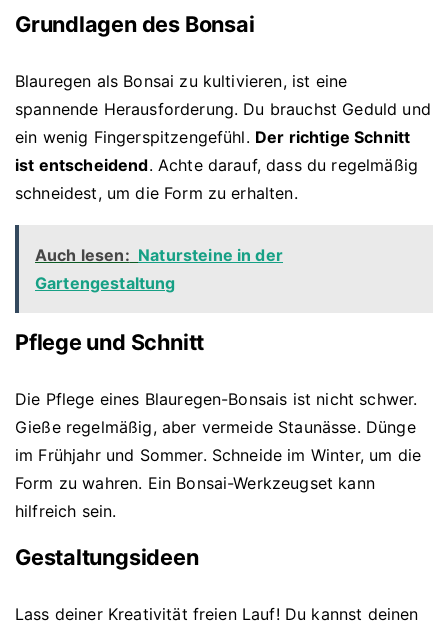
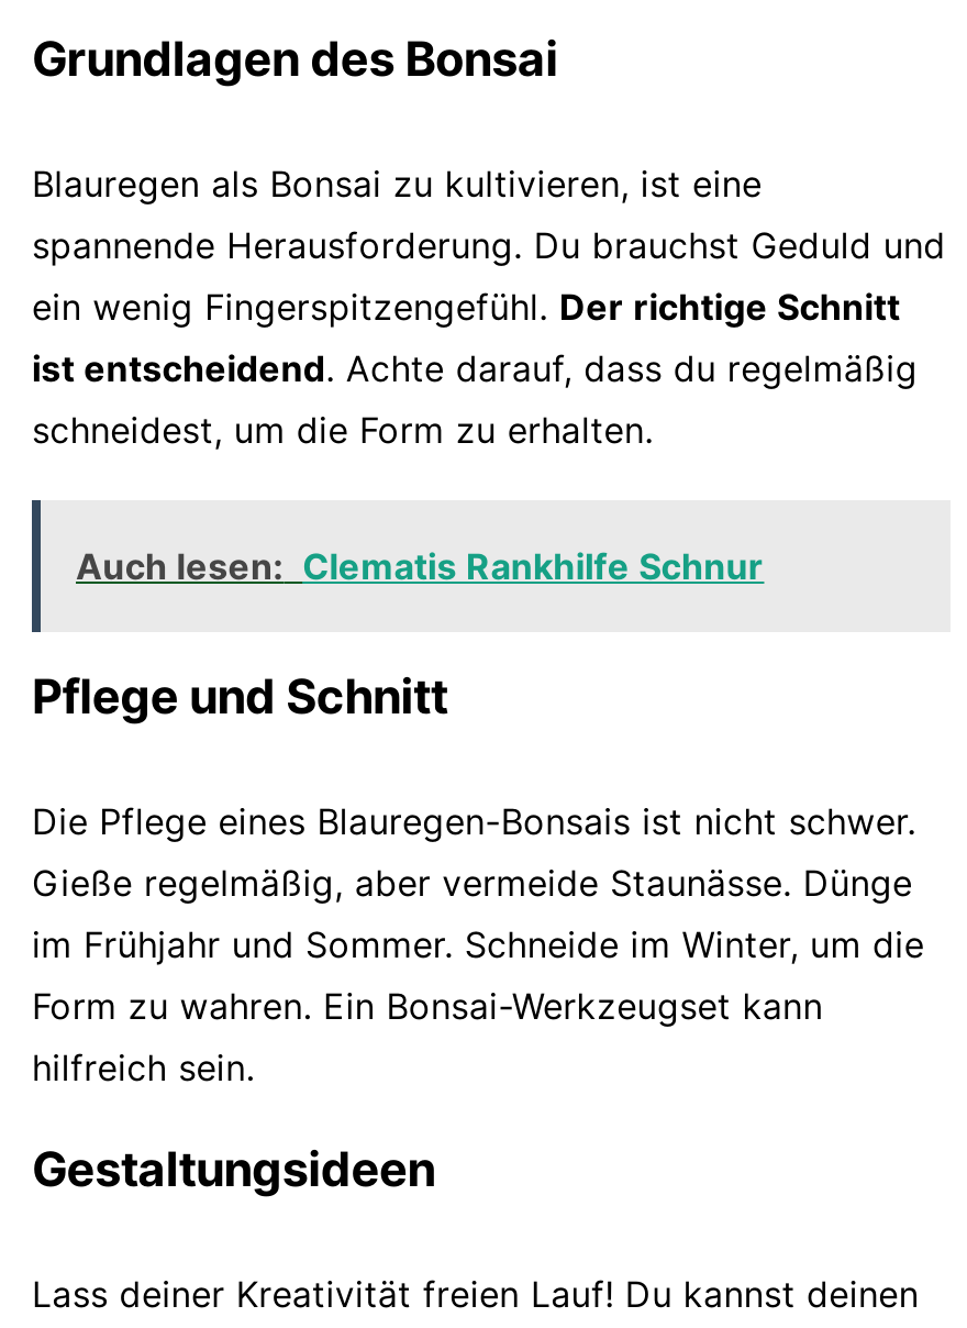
- Auch lesen: Natursteine in der
- Gartengestaltung
+ Auch lesen: Clematis Rankhilfe Schnur
